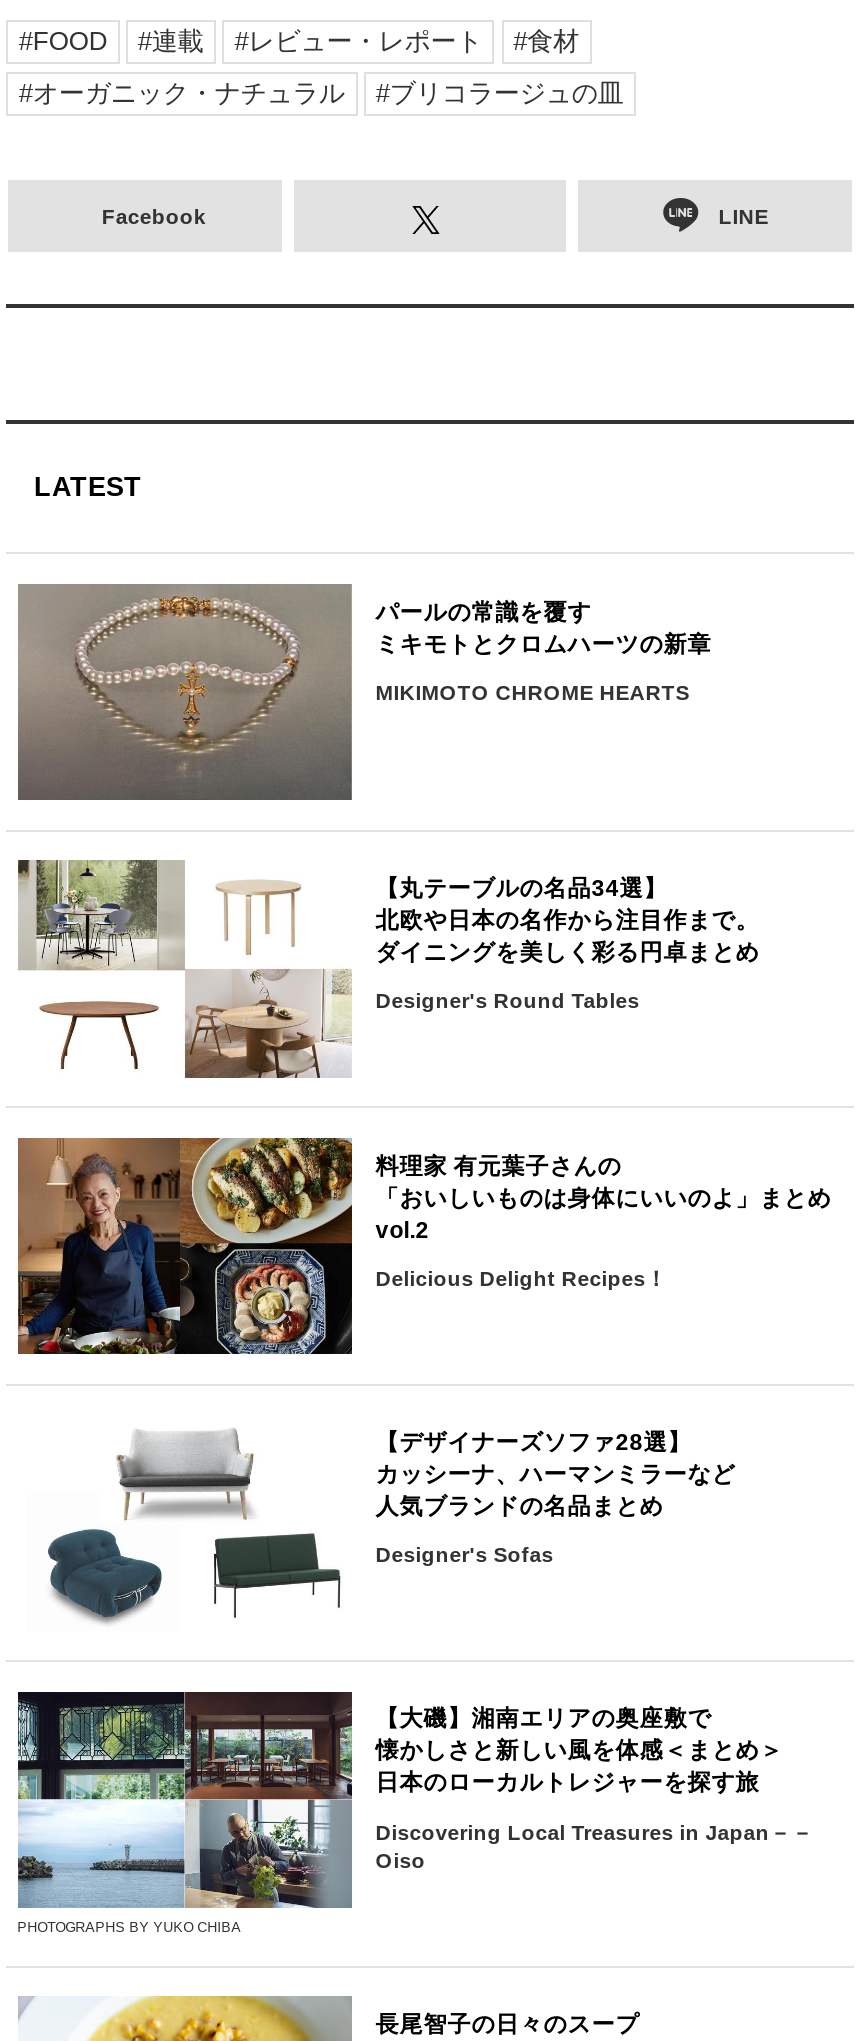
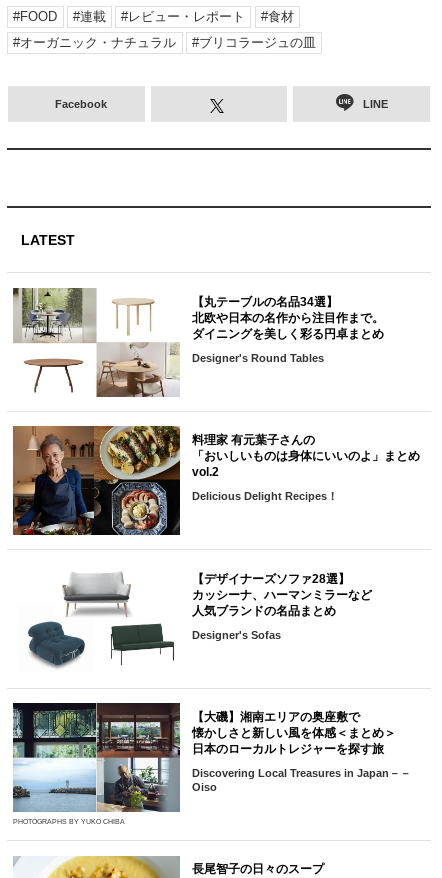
- [image]
- パールの常識を覆す
- ミキモトとクロムハーツの新章
- MIKIMOTO CHROME HEARTS
